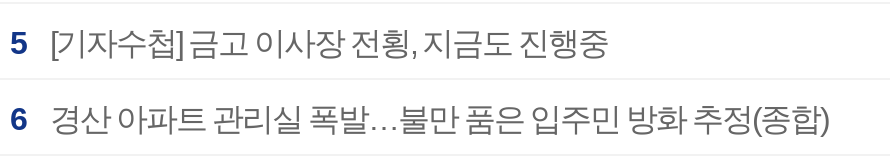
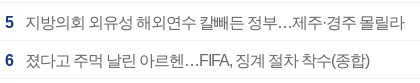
- [기자수첩] 금고 이사장 전횡, 지금도 진행중
+ 지방의회 외유성 해외연수 칼빼든 정부…제주·경주 몰릴라

- 경산 아파트 관리실 폭발…불만 품은 입주민 방화 추정(종합)
+ 졌다고 주먹 날린 아르헨…FIFA, 징계 절차 착수(종합)
